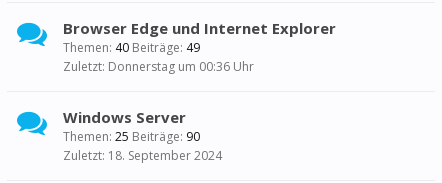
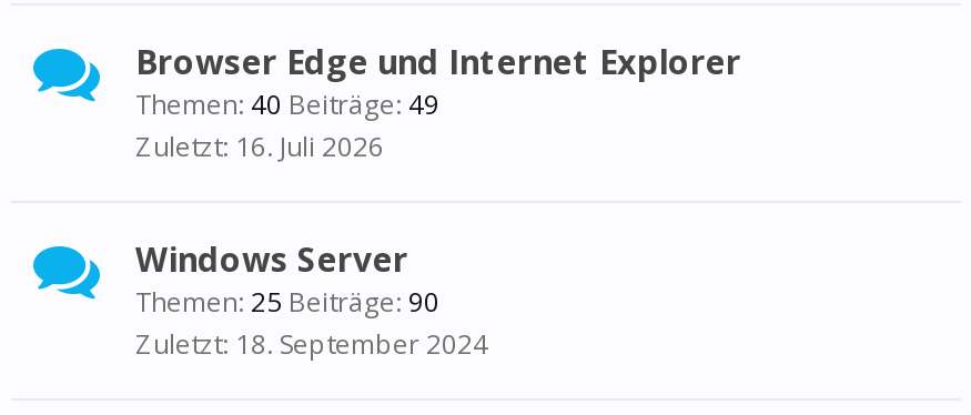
- Donnerstag um 00:36 Uhr
+ 16. Juli 2026
